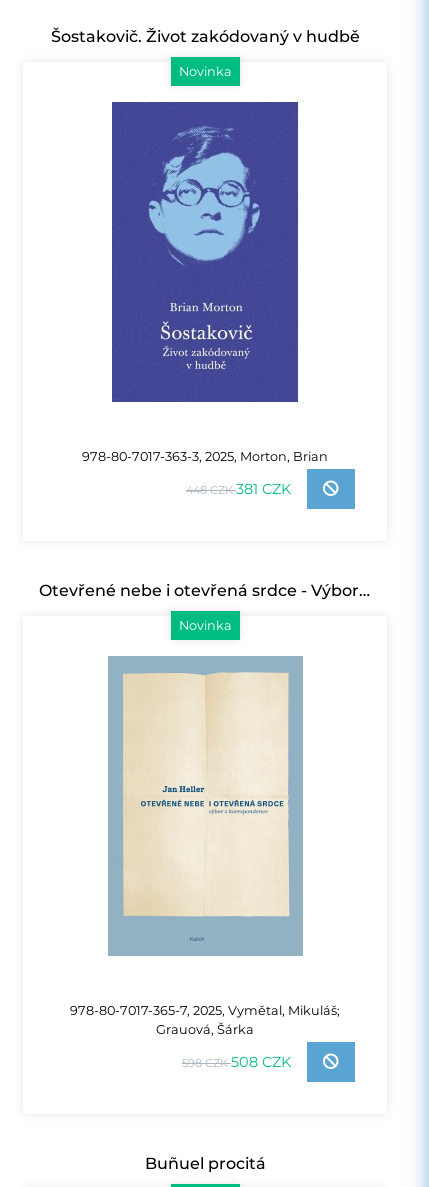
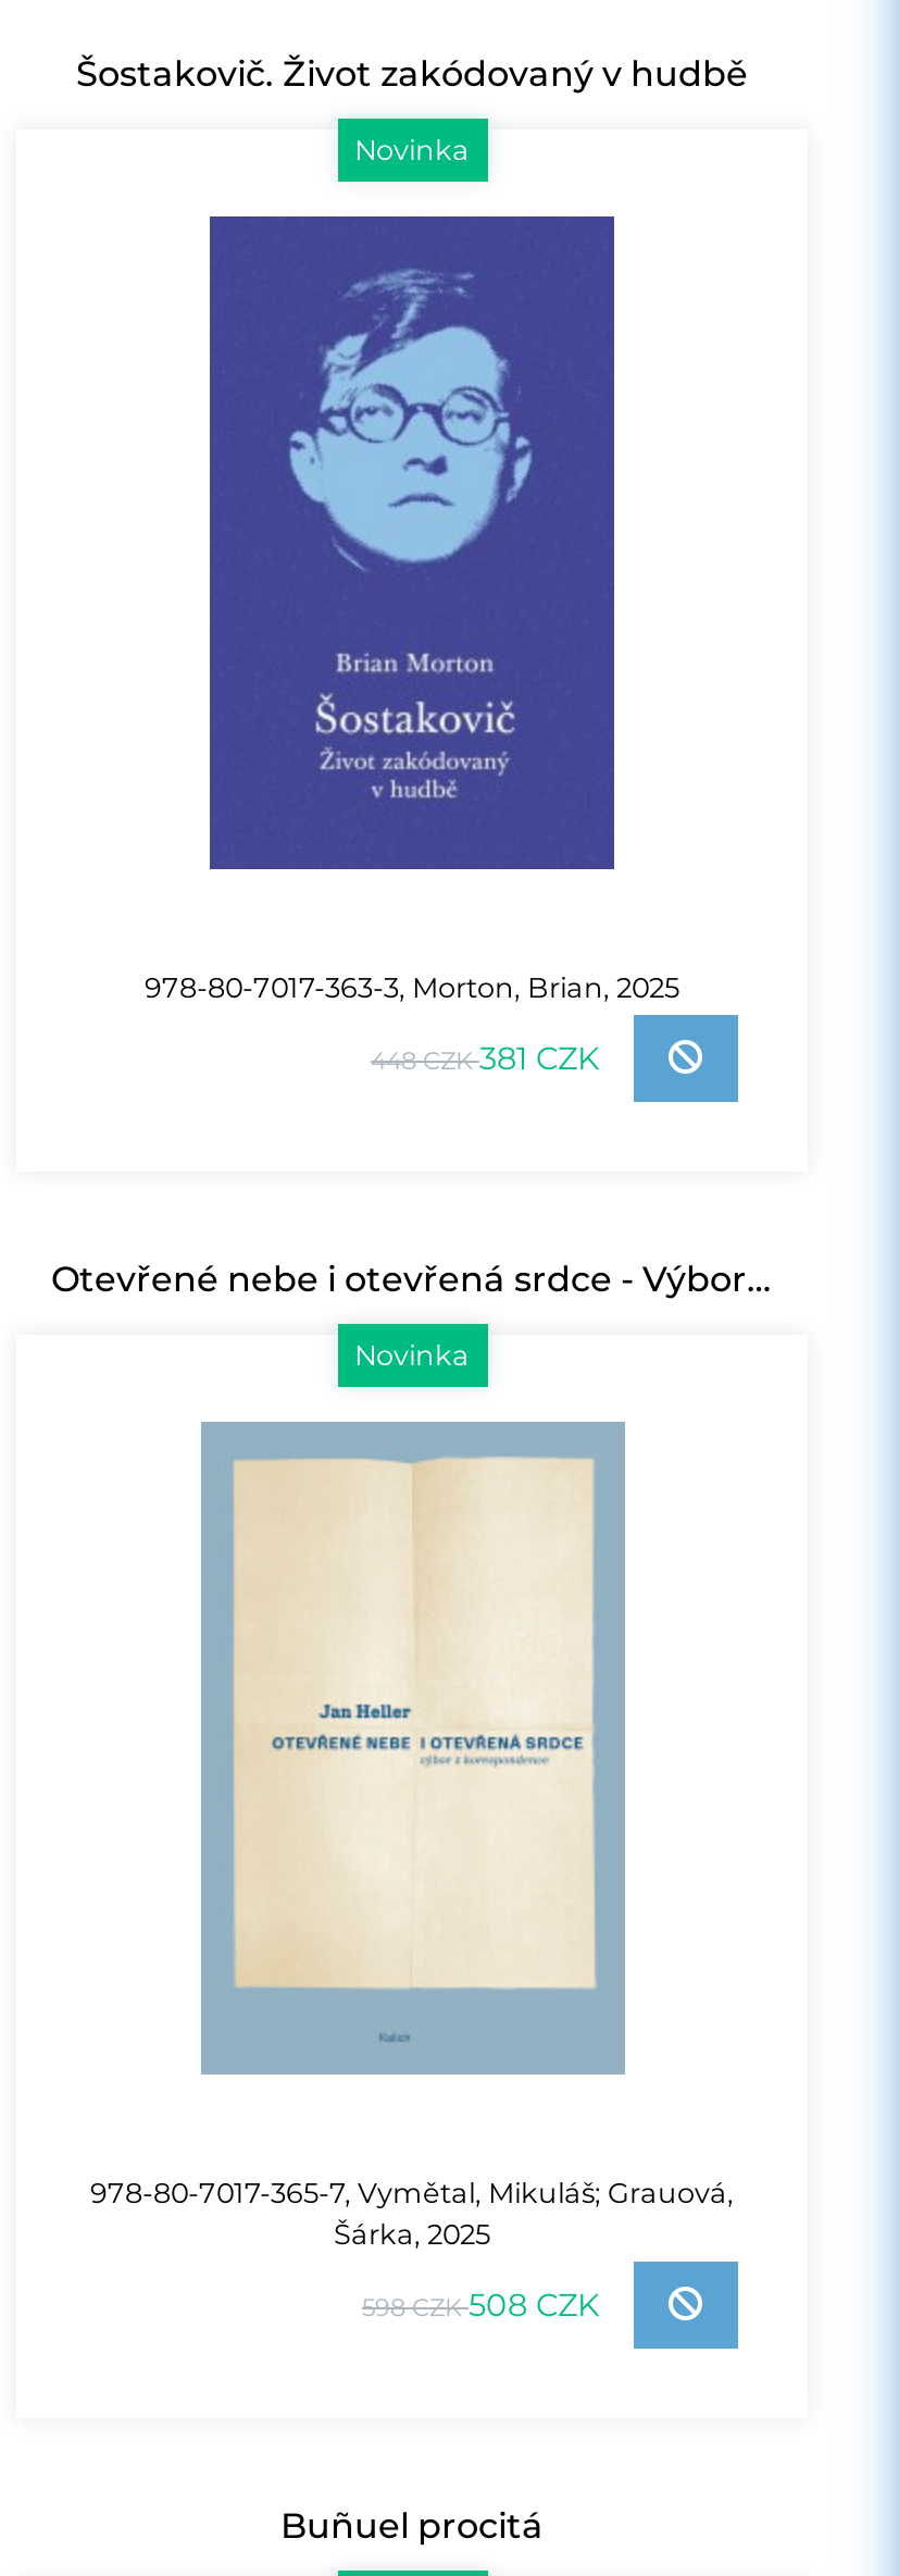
- 978-80-7017-363-3, 2025, Morton, Brian
+ 978-80-7017-363-3, Morton, Brian, 2025

- 978-80-7017-365-7, 2025, Vymětal, Mikuláš;
- Grauová, Šárka
+ 978-80-7017-365-7, Vymětal, Mikuláš; Grauová,
+ Šárka, 2025
